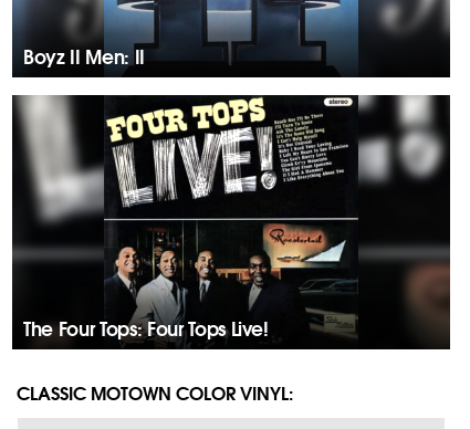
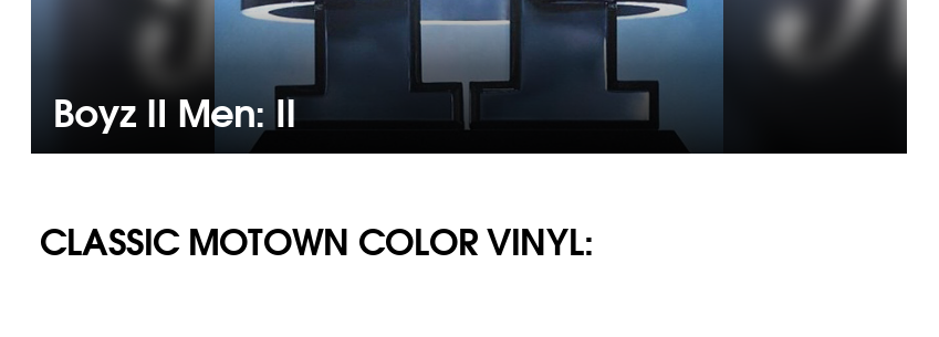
- [image]
- The Four Tops: Four Tops Live!
